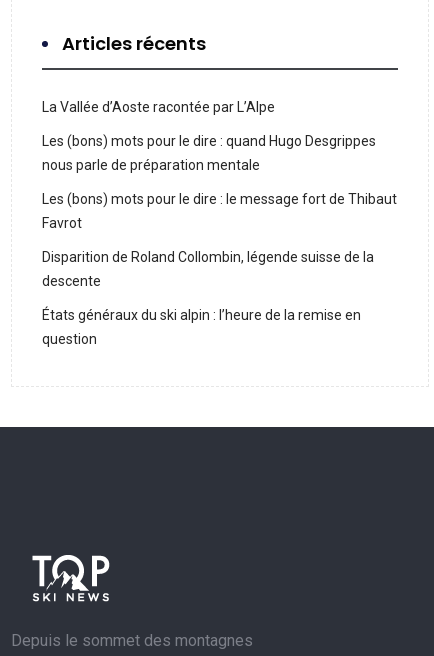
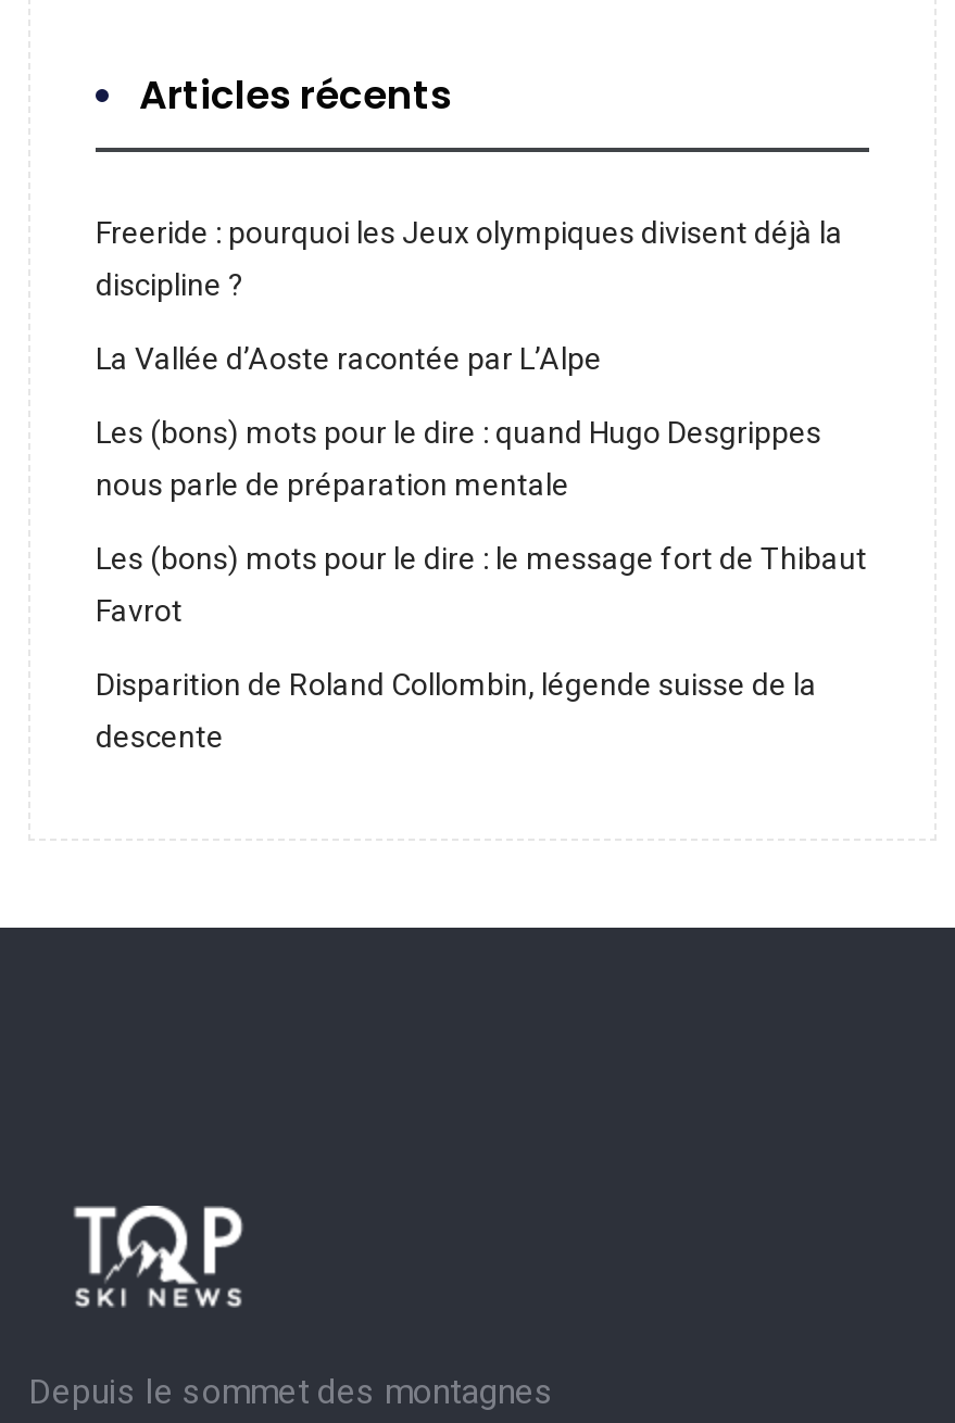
+ Freeride : pourquoi les Jeux olympiques divisent déjà la
+ discipline ?

moved down: La Vallée d’Aoste racontée par L’Alpe | Les (bons) mots pour le dire : quand Hugo Desgrippes | nous parle de préparation mentale | Les (bons) mots pour le dire : le message fort de Thibaut | Favrot | Disparition de Roland Collombin, légende suisse de la | descente

- États généraux du ski alpin : l’heure de la remise en
- question
